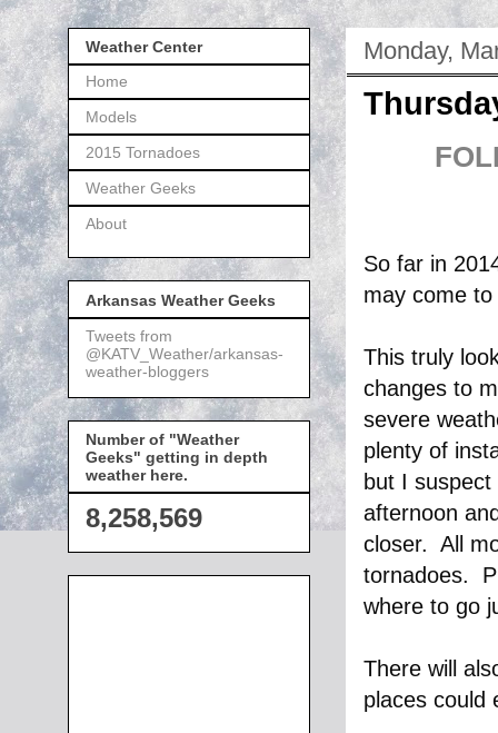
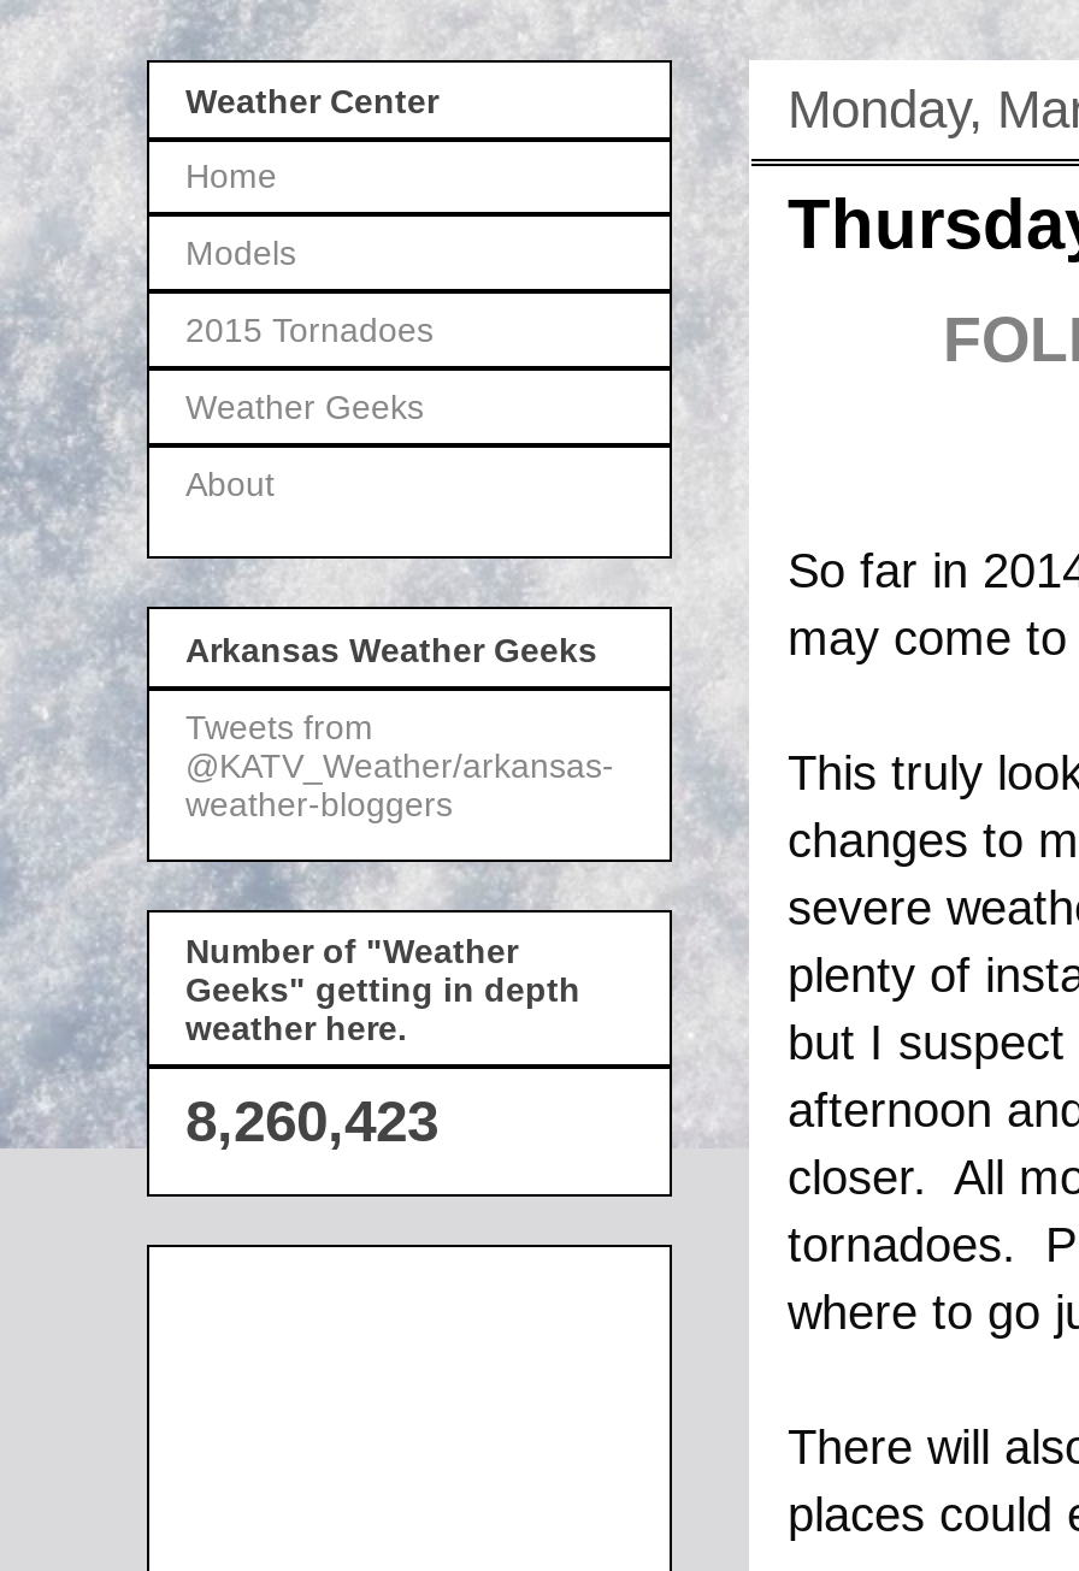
- 8,258,569
+ 8,260,423
